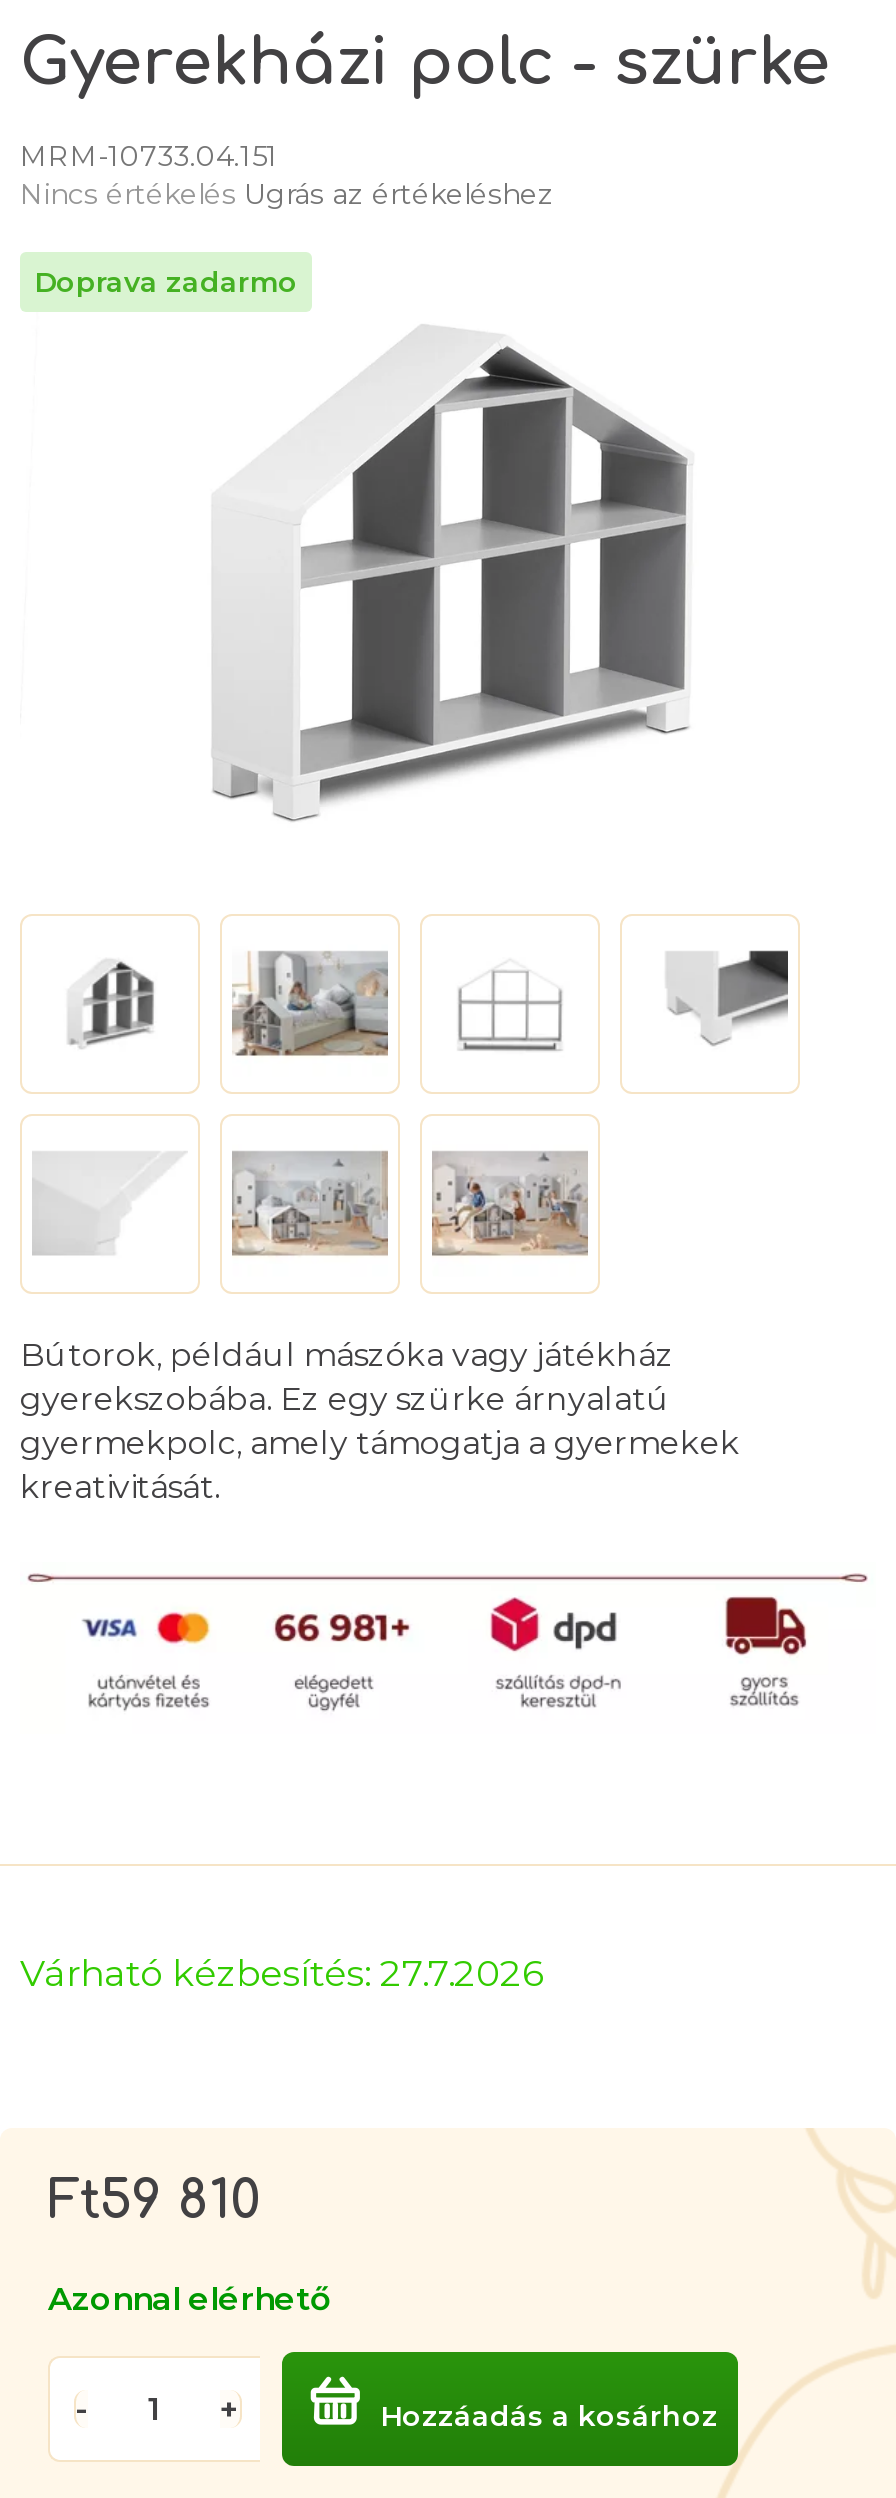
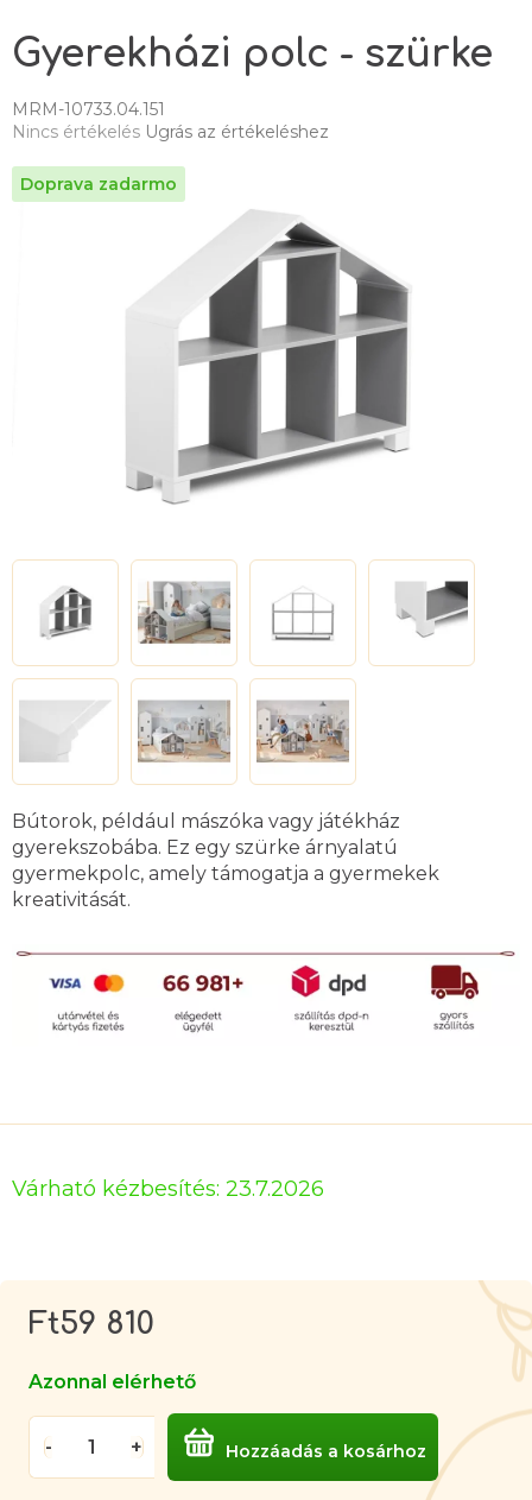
- Várható kézbesítés: 27.7.2026
+ Várható kézbesítés: 23.7.2026
